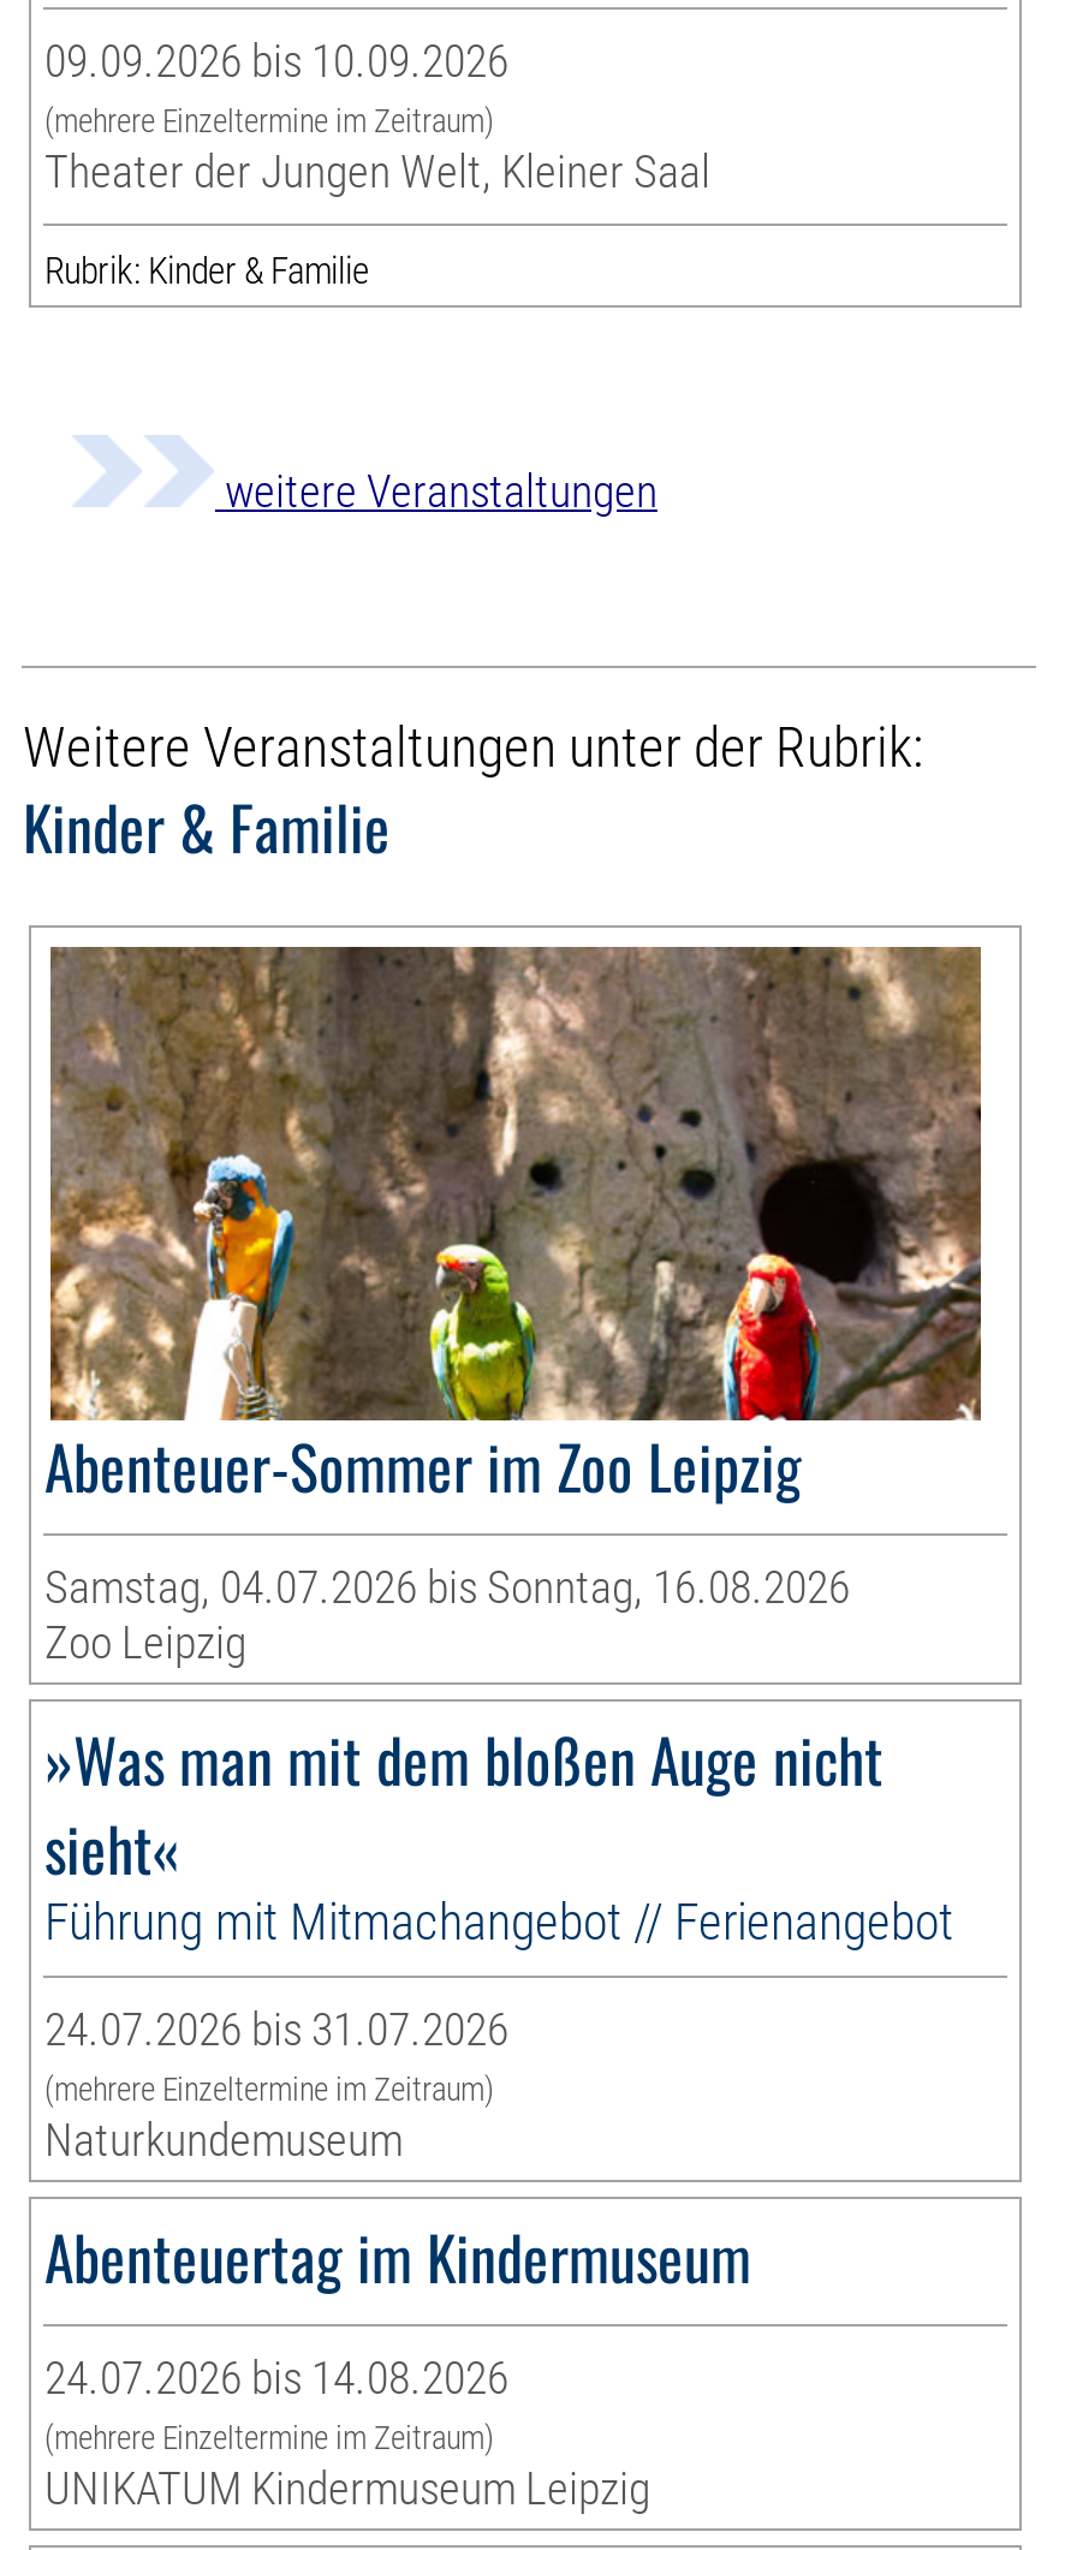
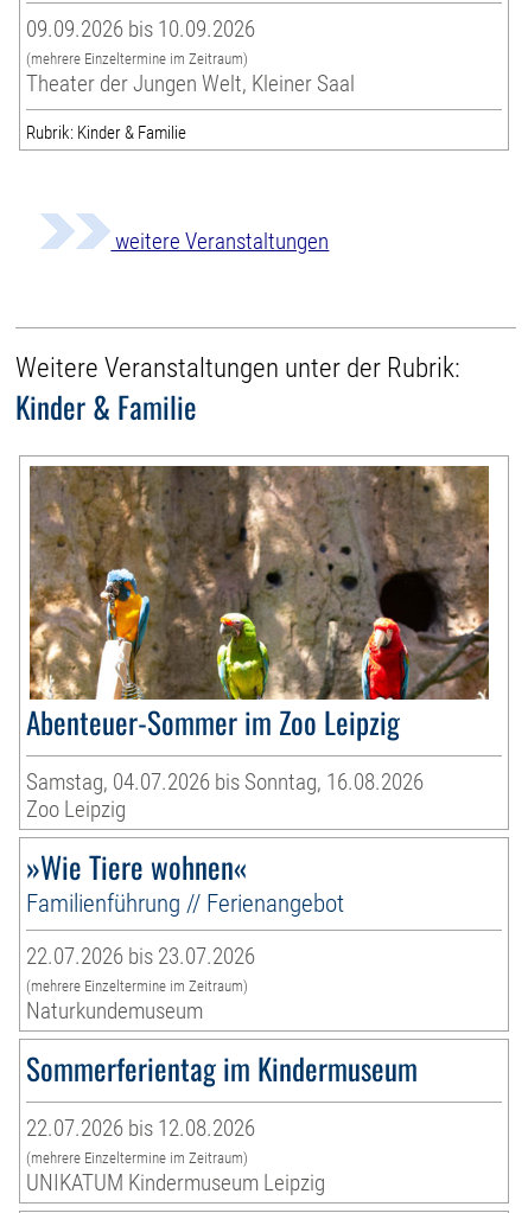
- »Was man mit dem bloßen Auge nicht
- sieht«
- Führung mit Mitmachangebot // Ferienangebot
+ »Wie Tiere wohnen«
+ Familienführung // Ferienangebot

- 24.07.2026 bis 31.07.2026
+ 22.07.2026 bis 23.07.2026

- Abenteuertag im Kindermuseum
+ Sommerferientag im Kindermuseum

- 24.07.2026 bis 14.08.2026
+ 22.07.2026 bis 12.08.2026
